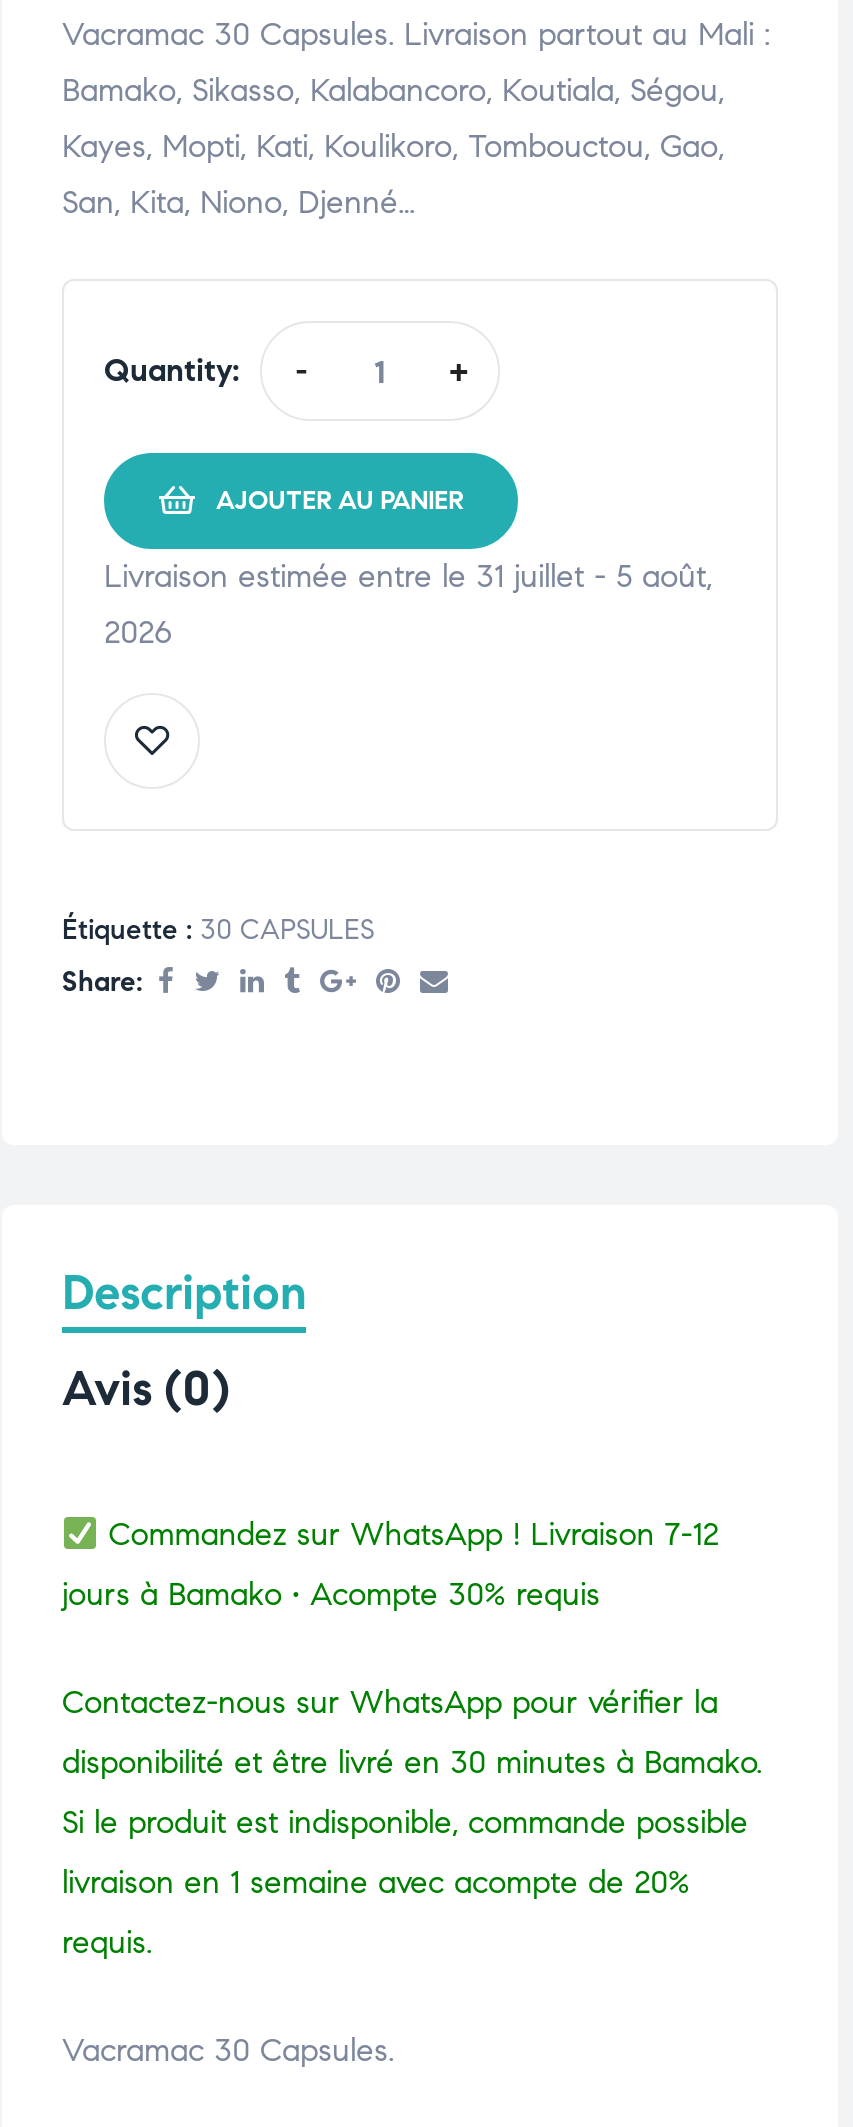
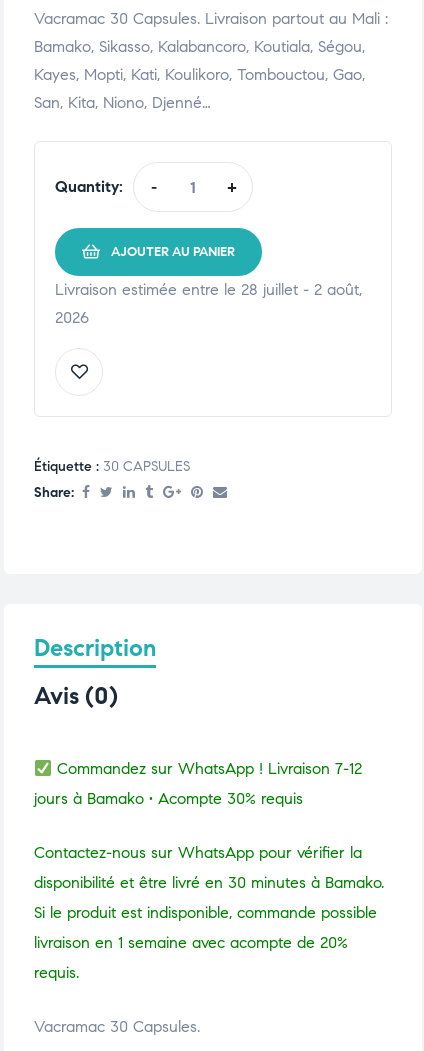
- Livraison estimée entre le 31 juillet - 5 août,
+ Livraison estimée entre le 28 juillet - 2 août,
